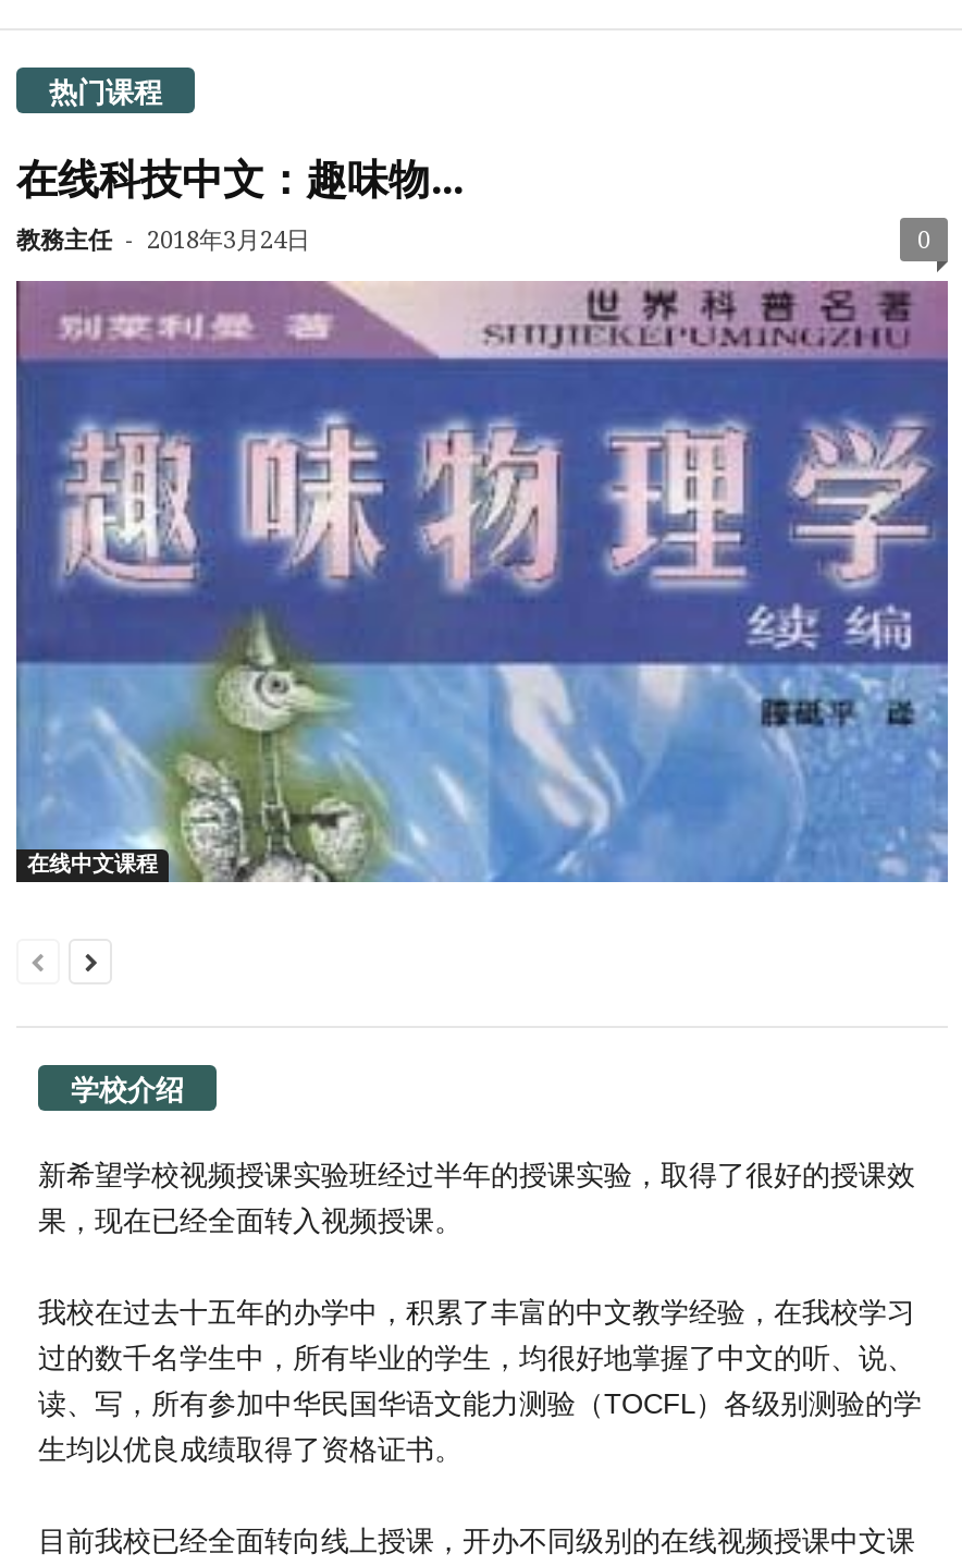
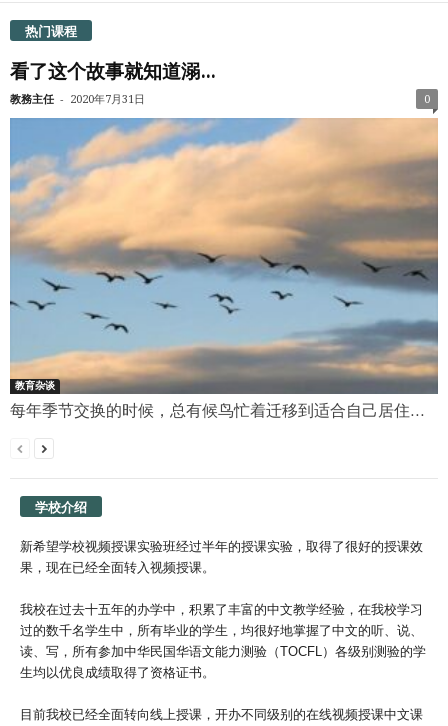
- 在线科技中文：趣味物...
- 教務主任 - 2018年3月24日
+ 看了这个故事就知道溺...
+ 教務主任 - 2020年7月31日

- [image]
- 在线中文课程
+ [image]
+ 教育杂谈
+ 每年季节交换的时候，总有候鸟忙着迁移到适合自己居住...
